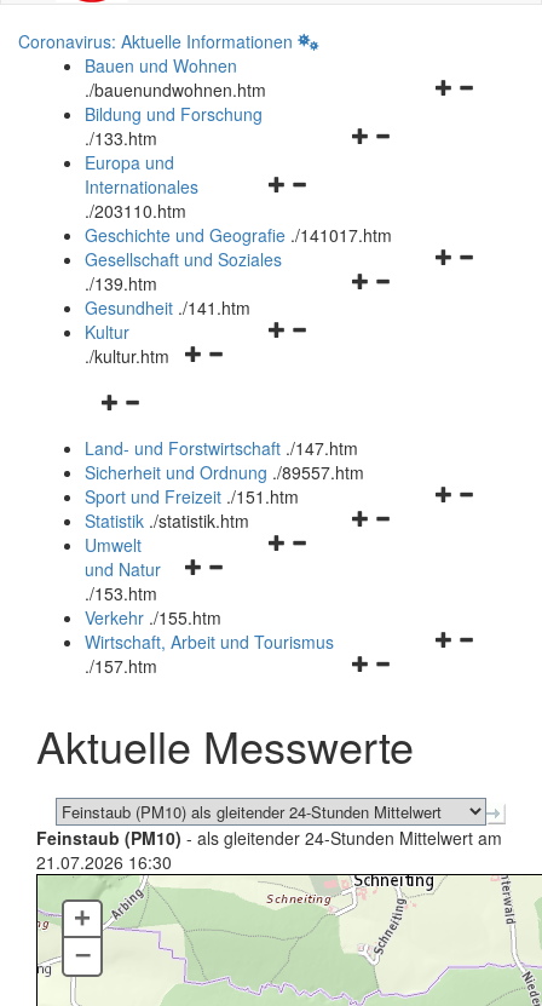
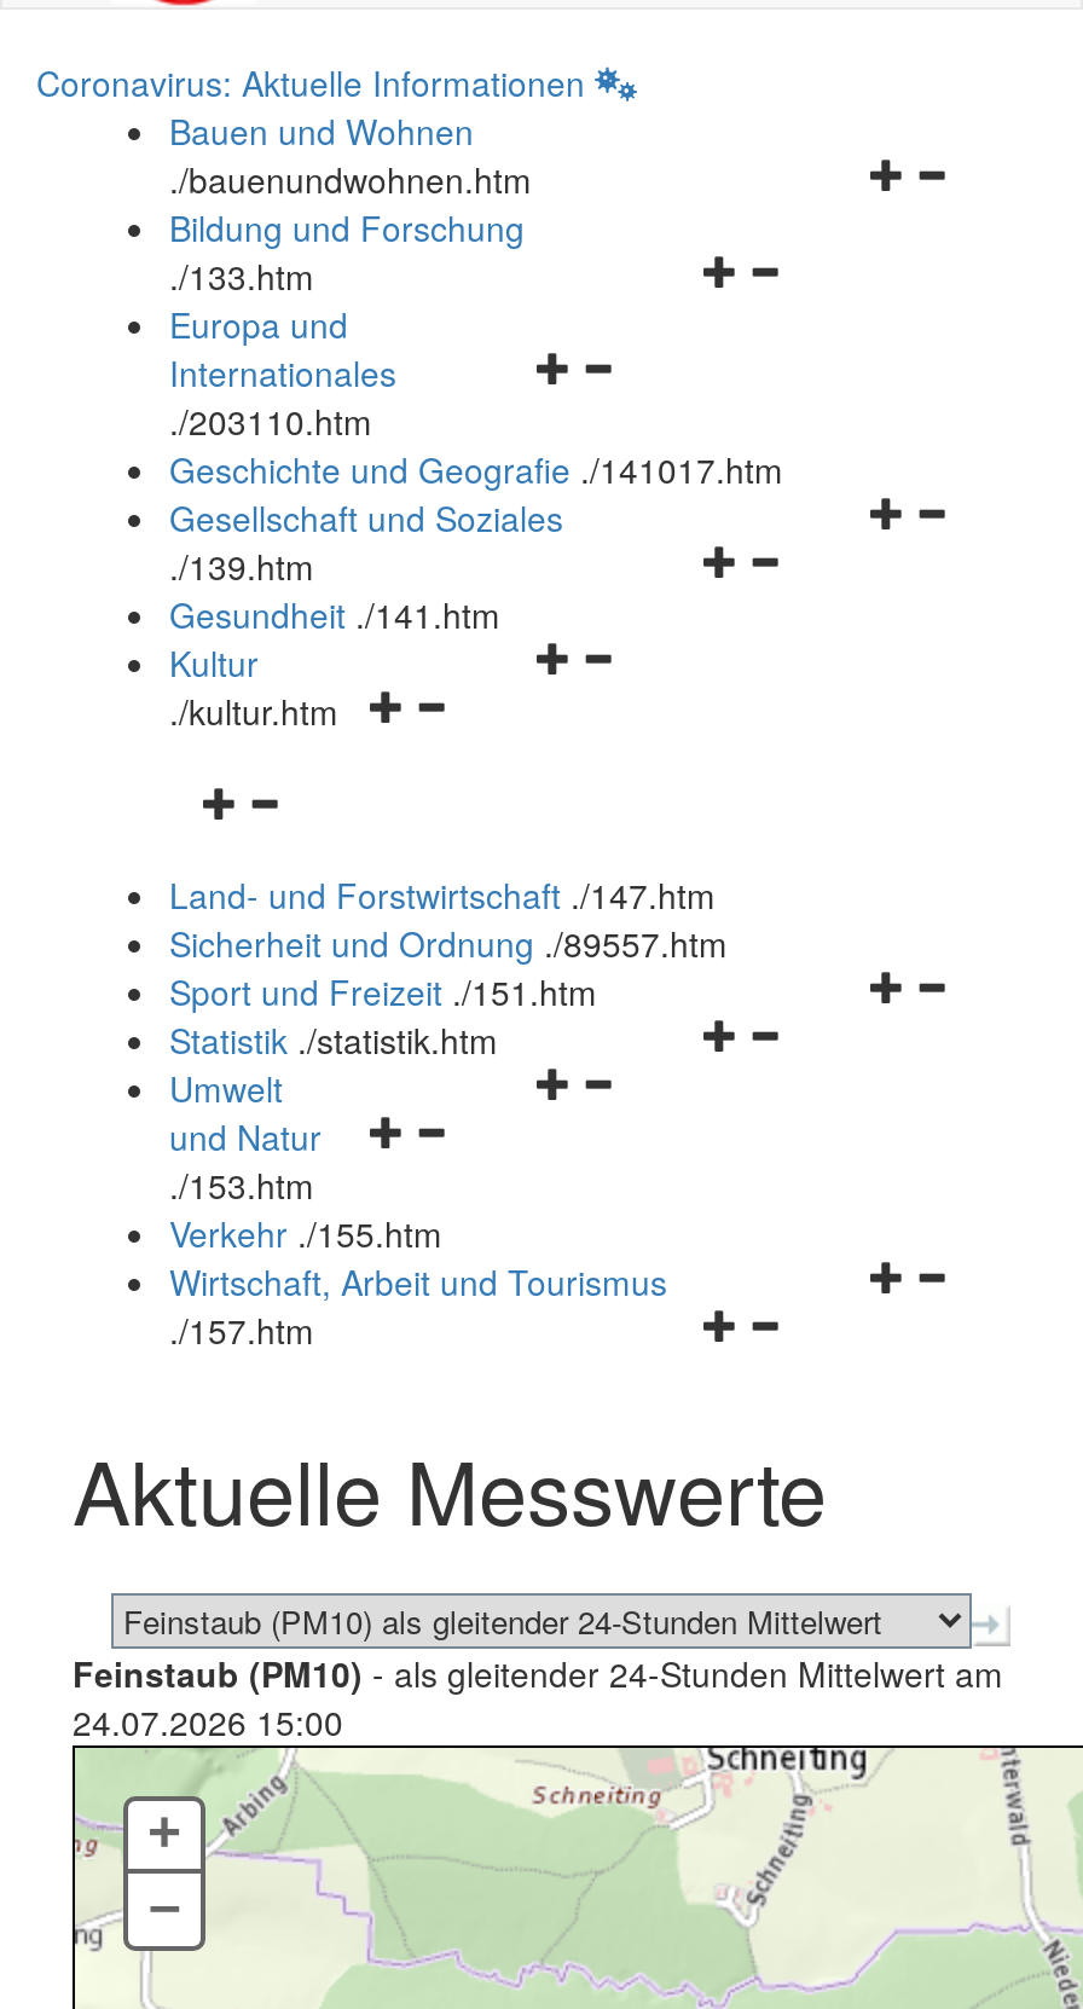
- 21.07.2026 16:30
+ 24.07.2026 15:00
